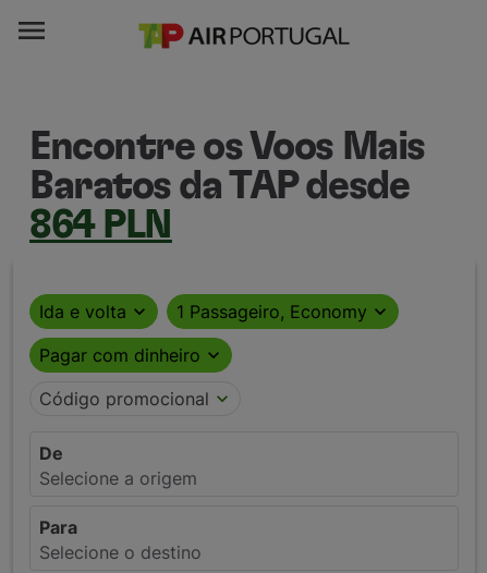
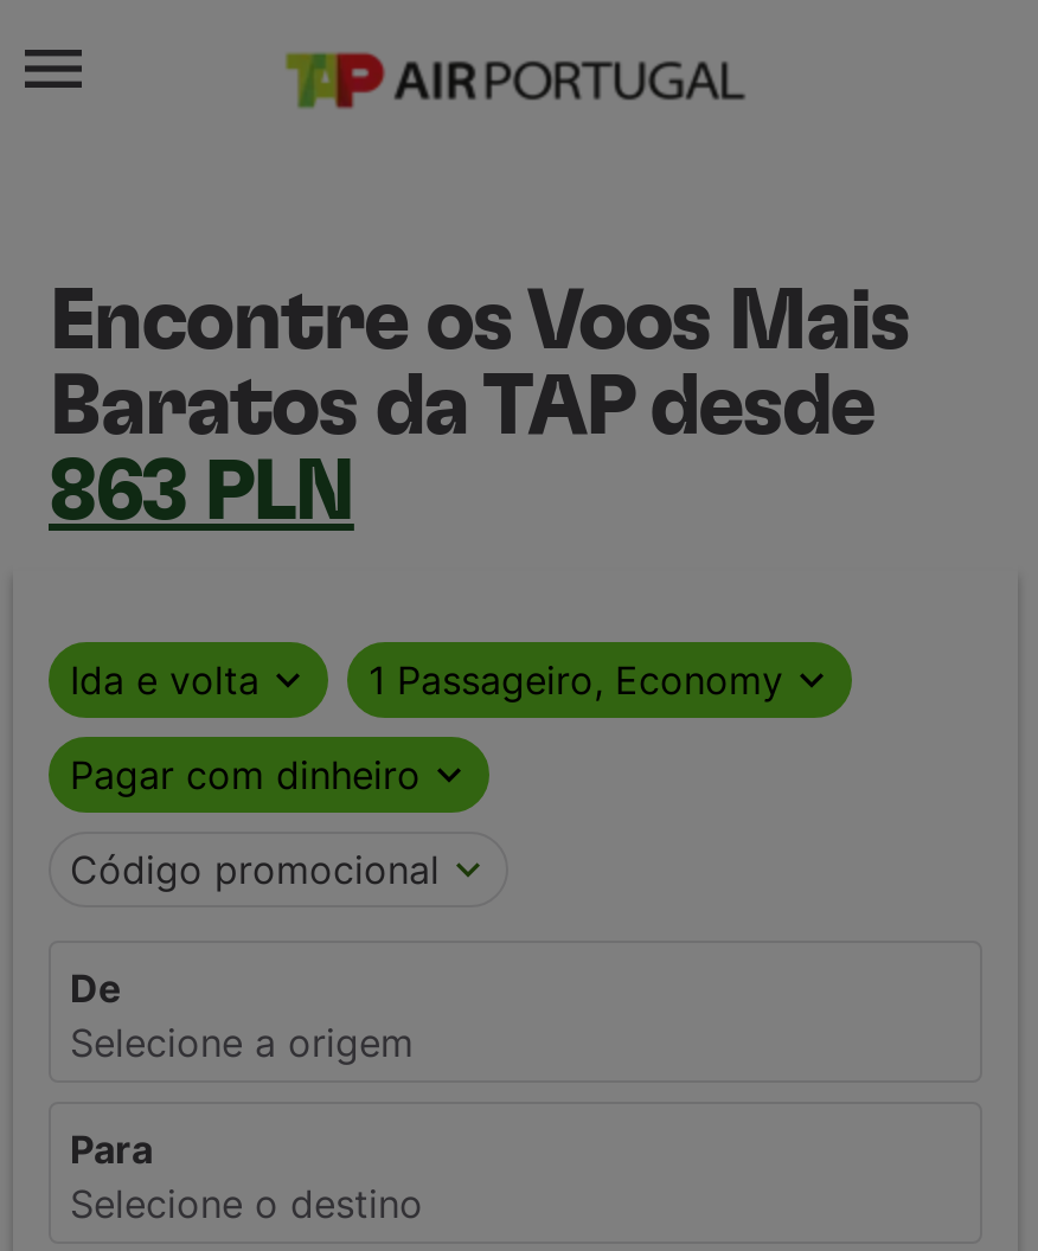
- 864 PLN
+ 863 PLN
